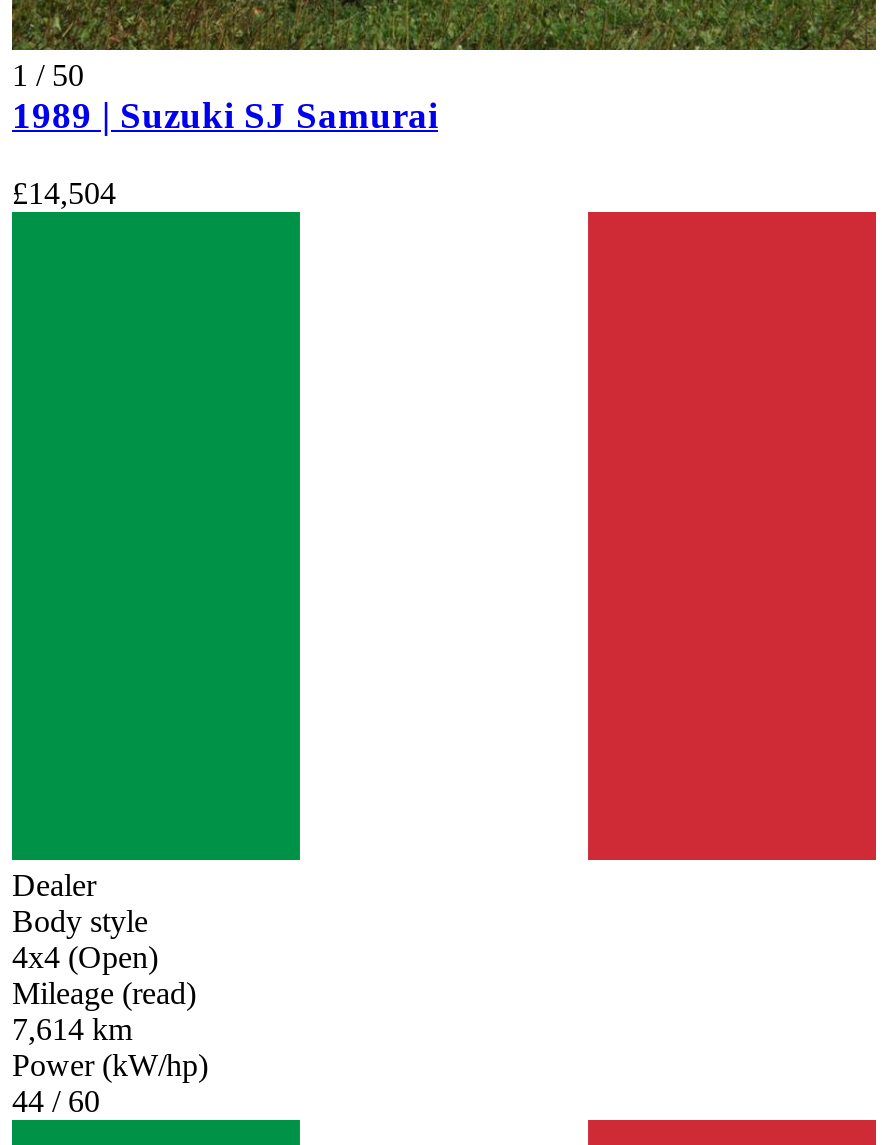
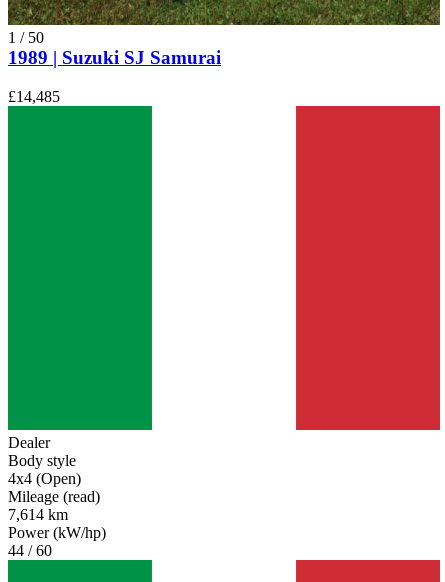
- £14,504
+ £14,485
